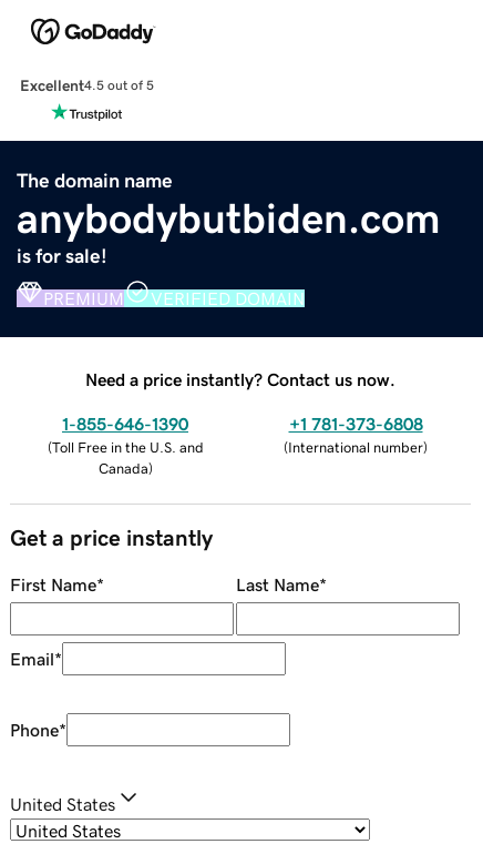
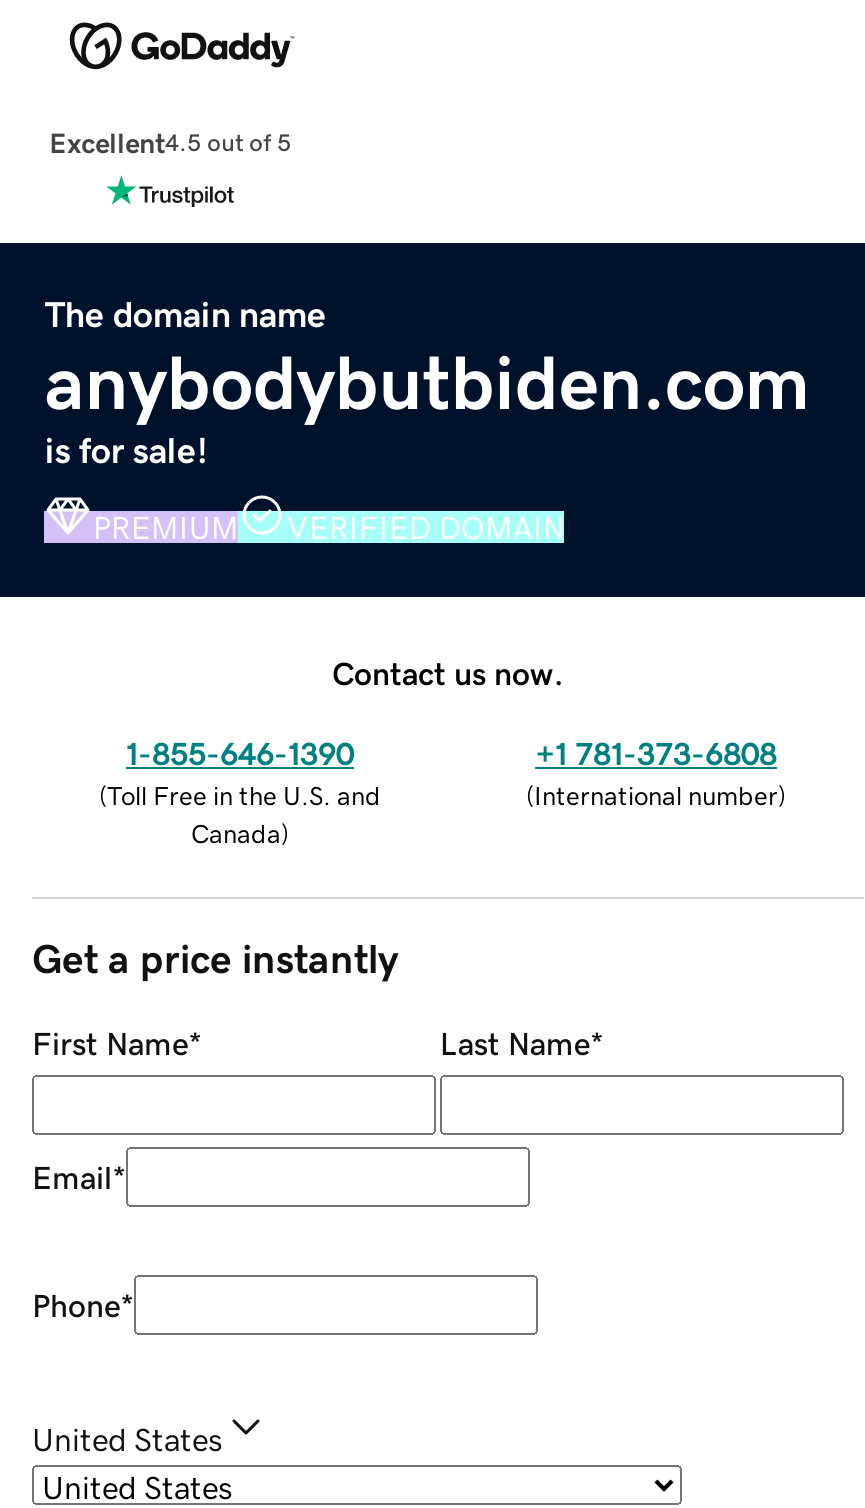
- Need a price instantly? Contact us now.
+ Contact us now.
